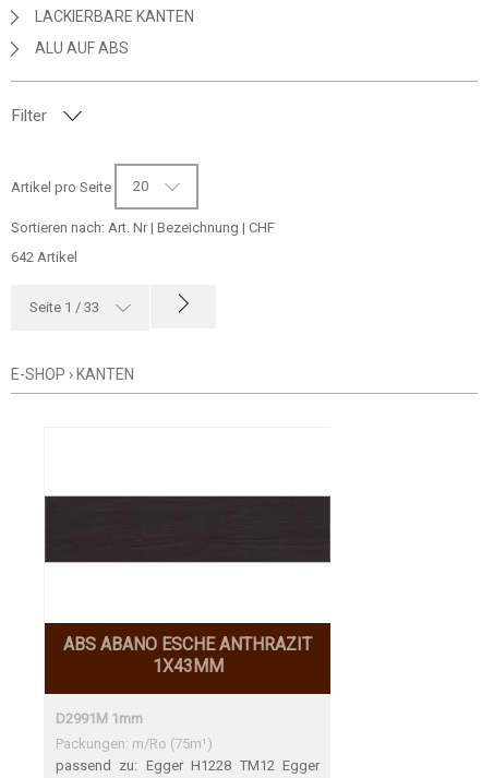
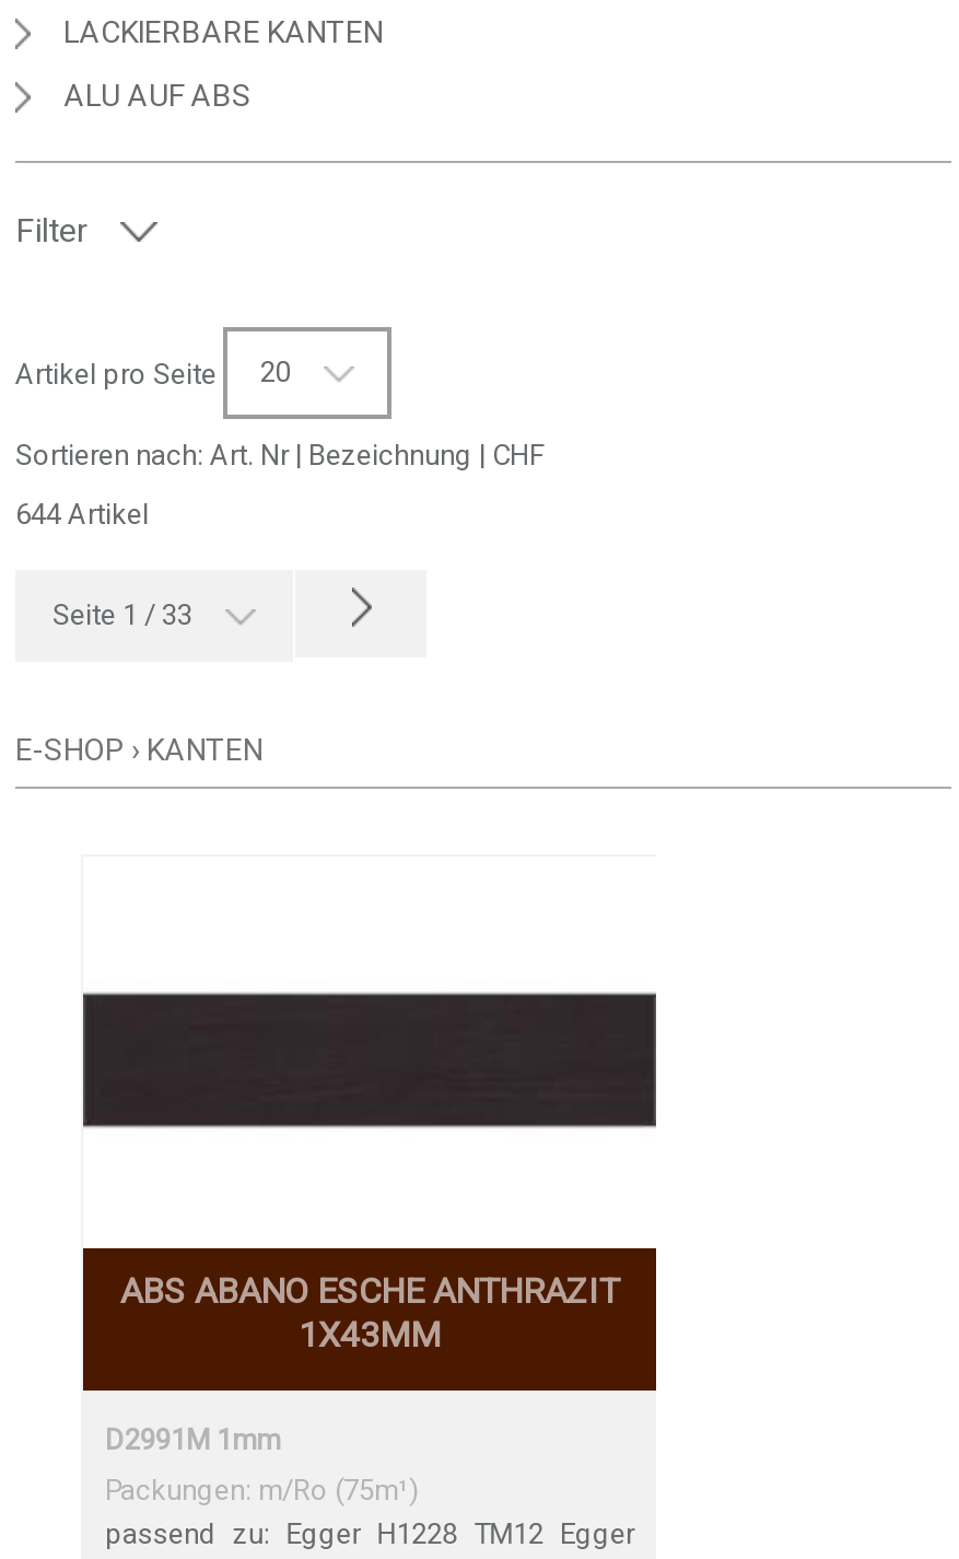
- 642 Artikel
+ 644 Artikel
